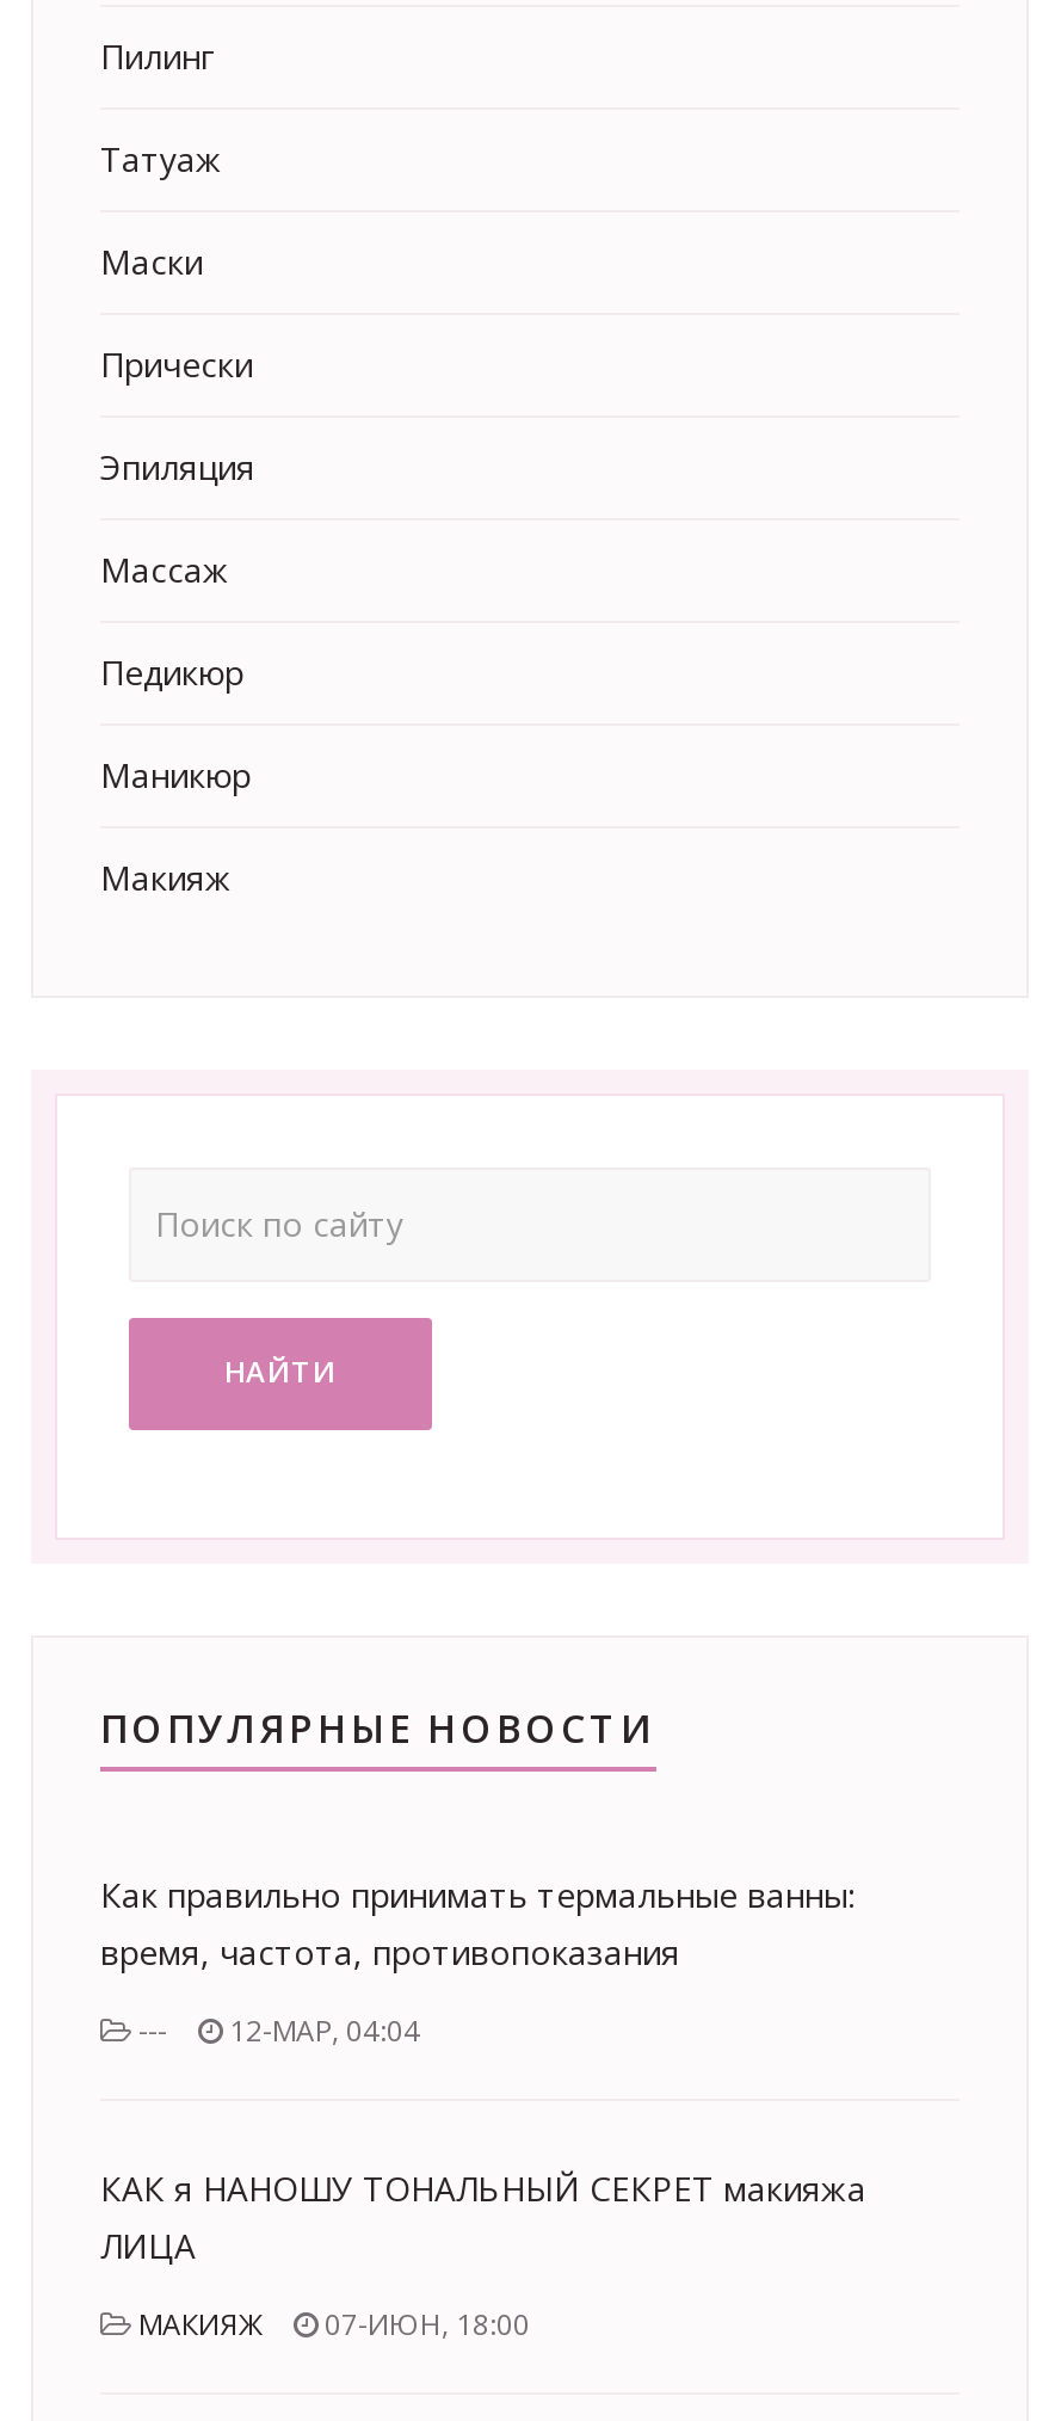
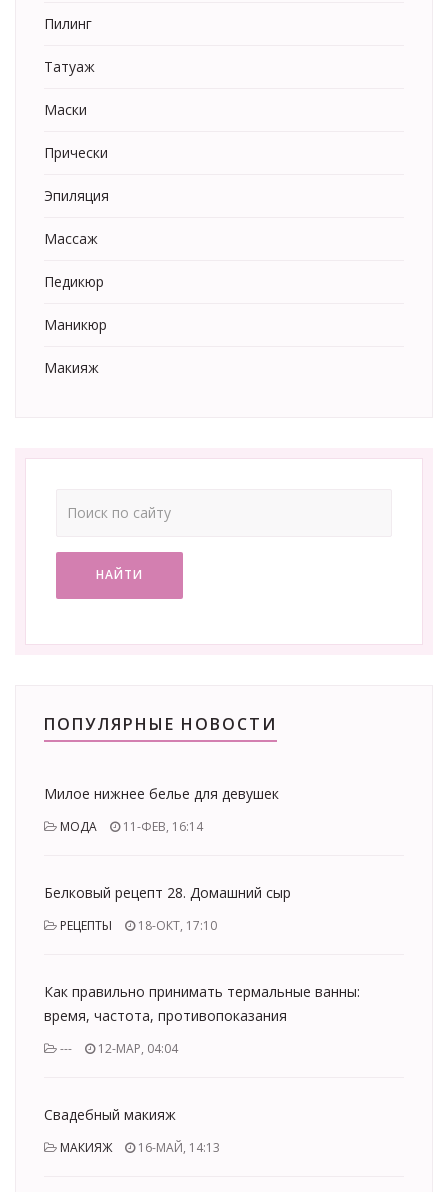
+ Милое нижнее белье для девушек
+ МОДА
+ 11-ФЕВ, 16:14

+ Белковый рецепт 28. Домашний сыр
+ РЕЦЕПТЫ
+ 18-ОКТ, 17:10

moved down: Как правильно принимать термальные ванны: | время, частота, противопоказания | 12-МАР, 04:04

- КАК я НАНОШУ ТОНАЛЬНЫЙ СЕКРЕТ макияжа
- ЛИЦА
+ Свадебный макияж

- МАКИЯЖ 07-ИЮН, 18:00
+ МАКИЯЖ 16-МАЙ, 14:13
